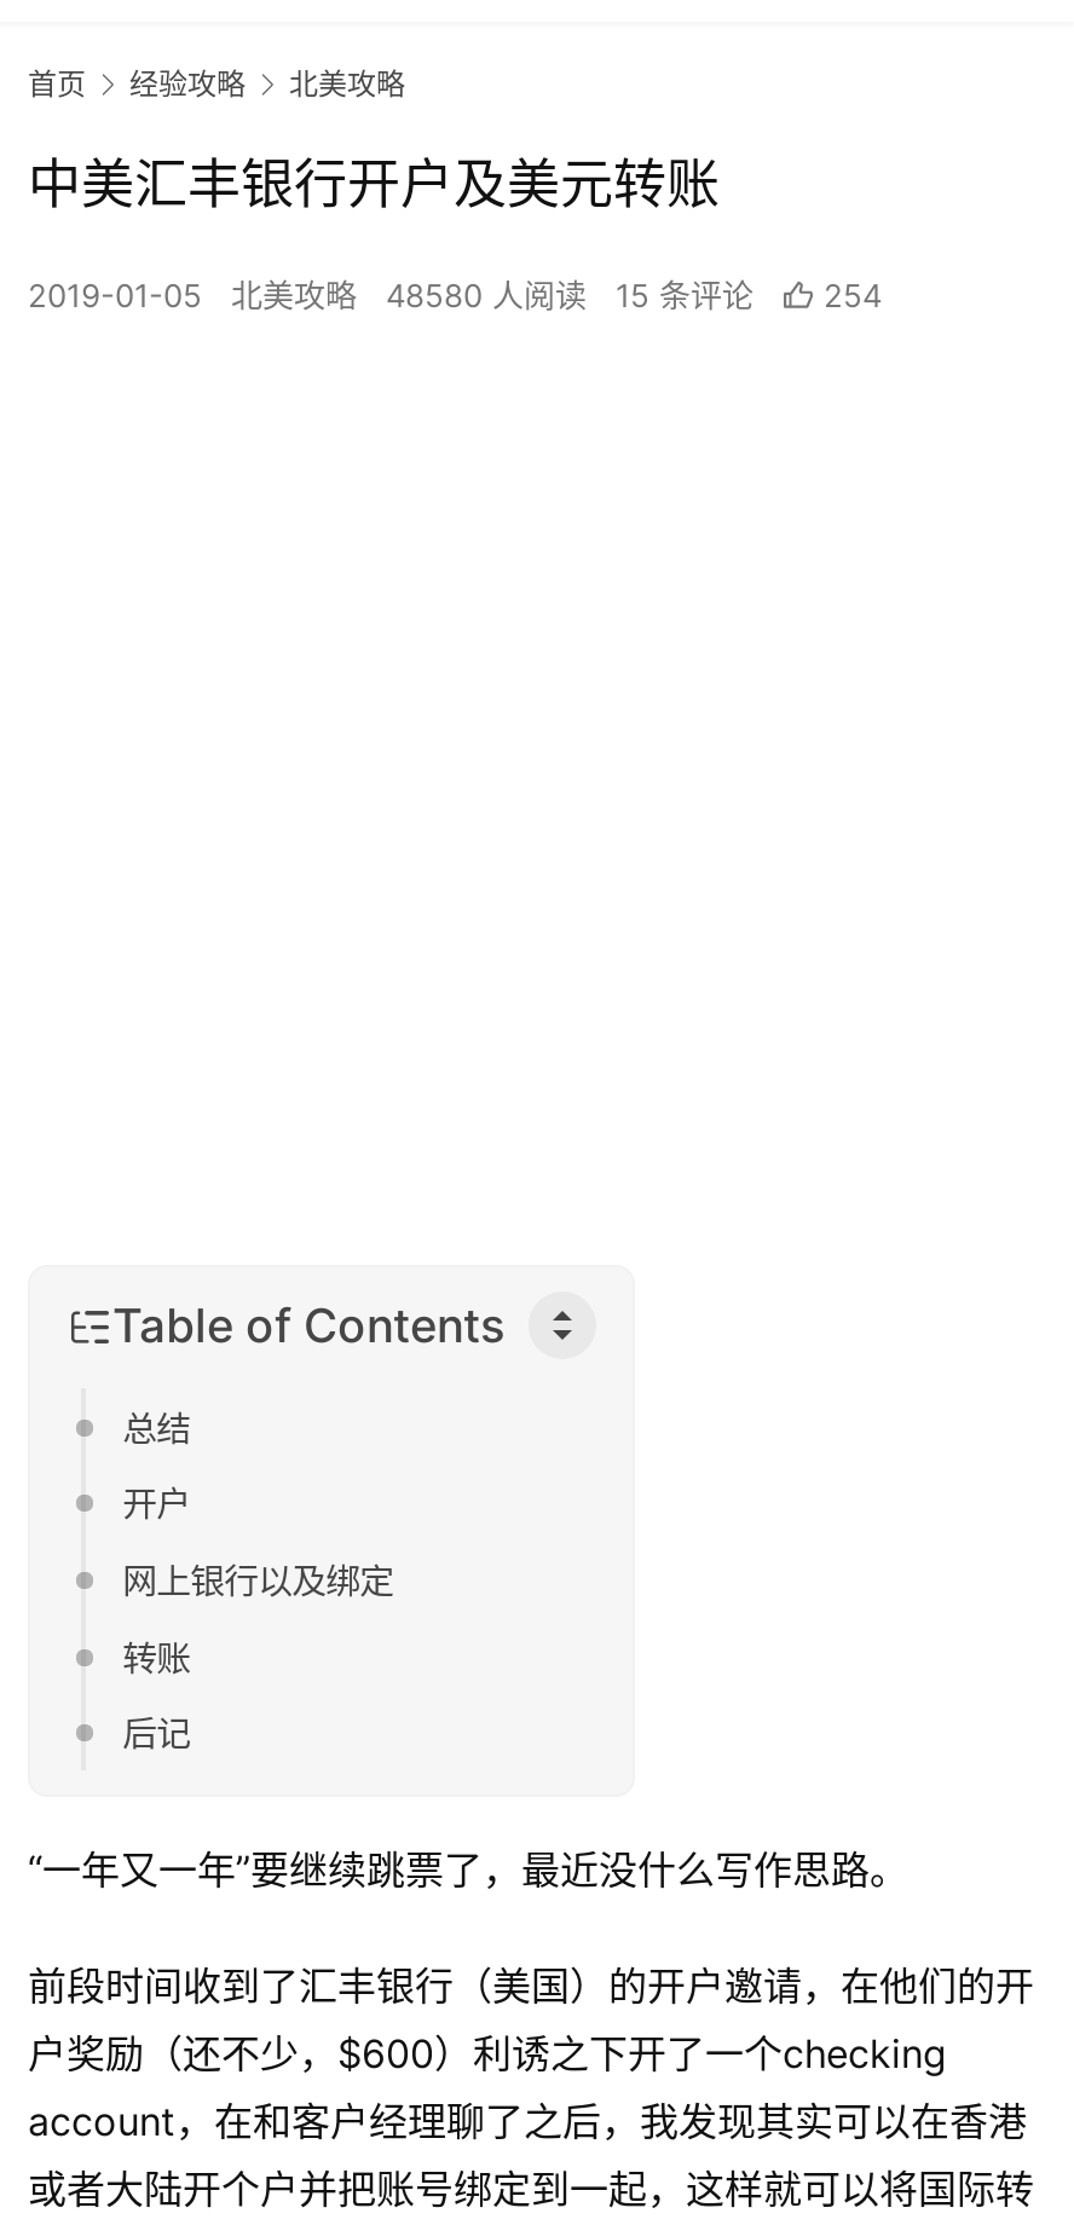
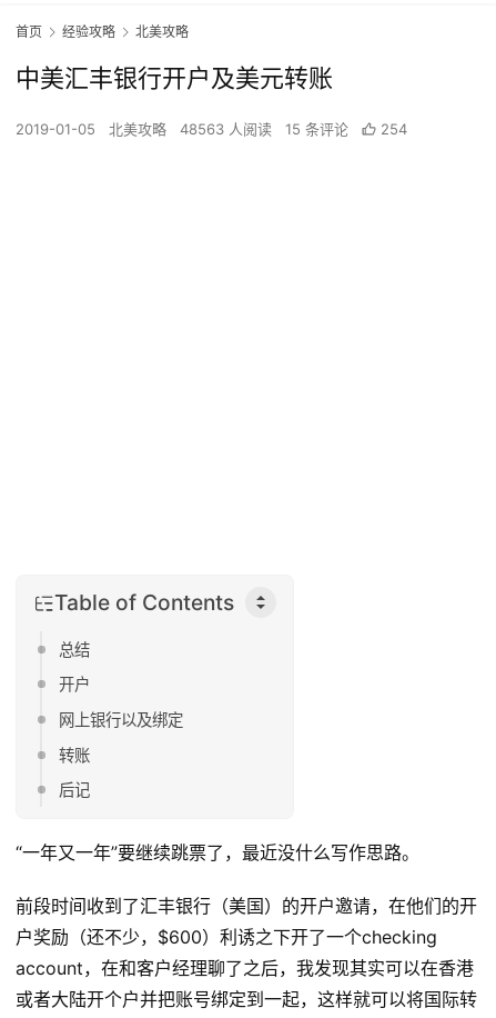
- 48580 人阅读 15 条评论
+ 48563 人阅读 15 条评论
